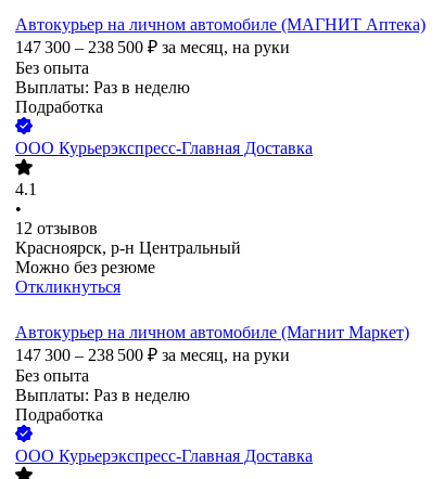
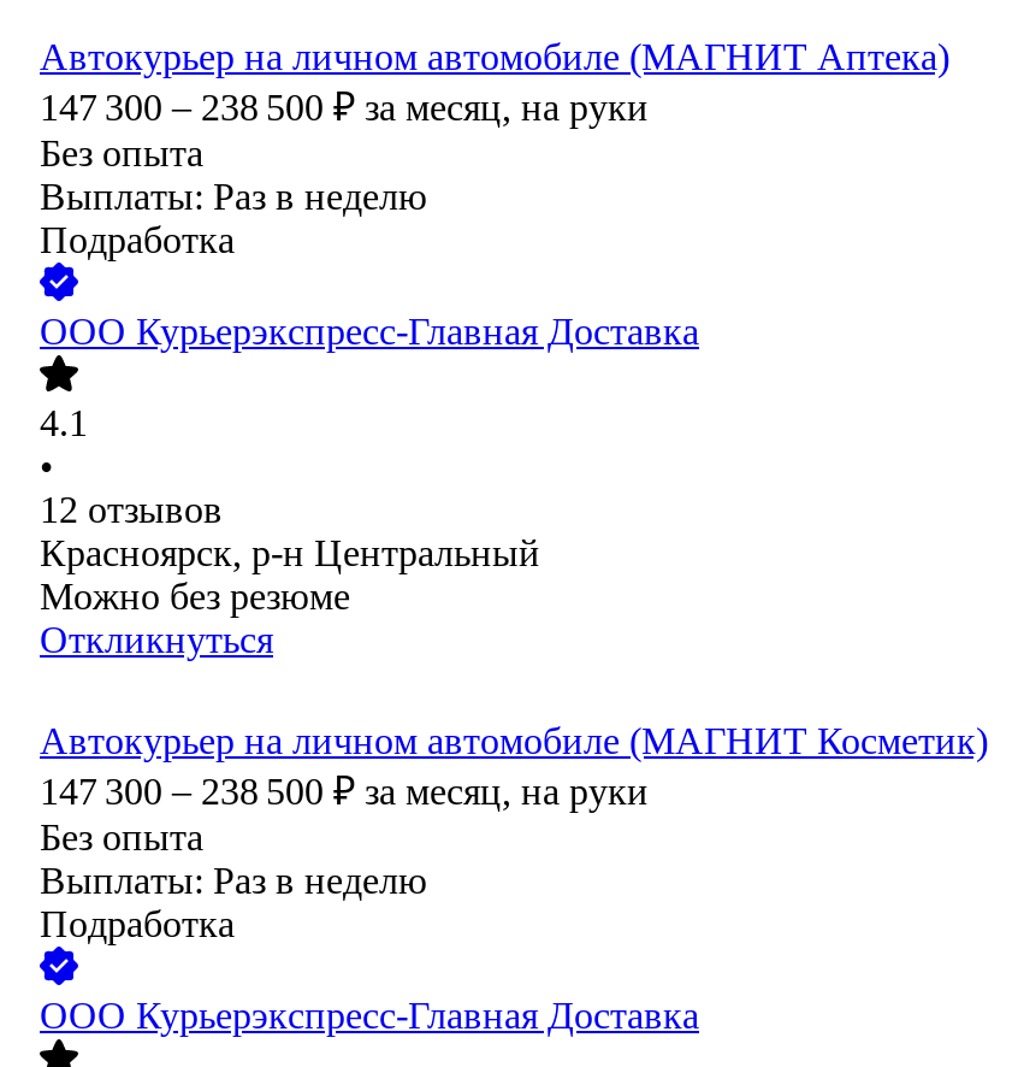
- Автокурьер на личном автомобиле (Магнит Маркет)
+ Автокурьер на личном автомобиле (МАГНИТ Косметик)
